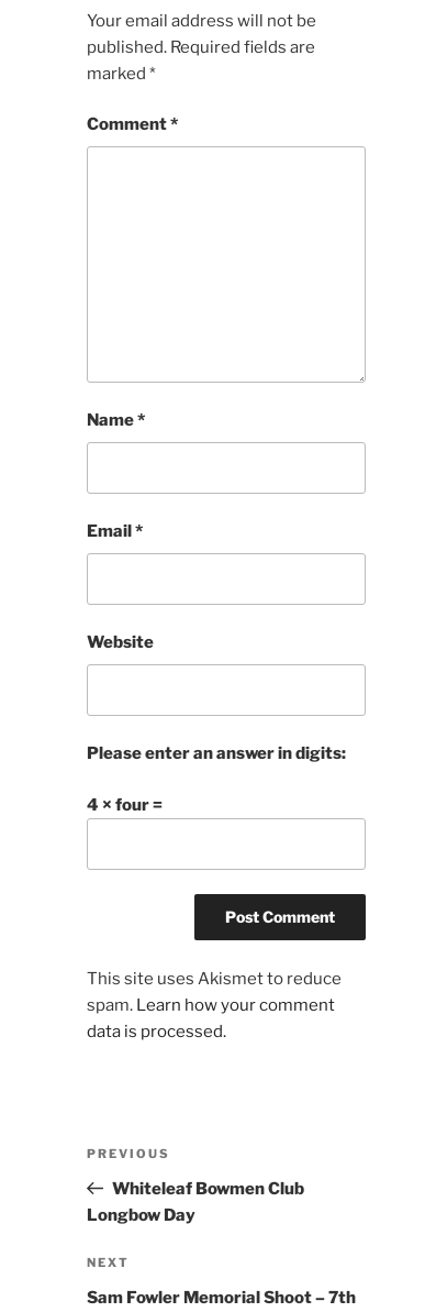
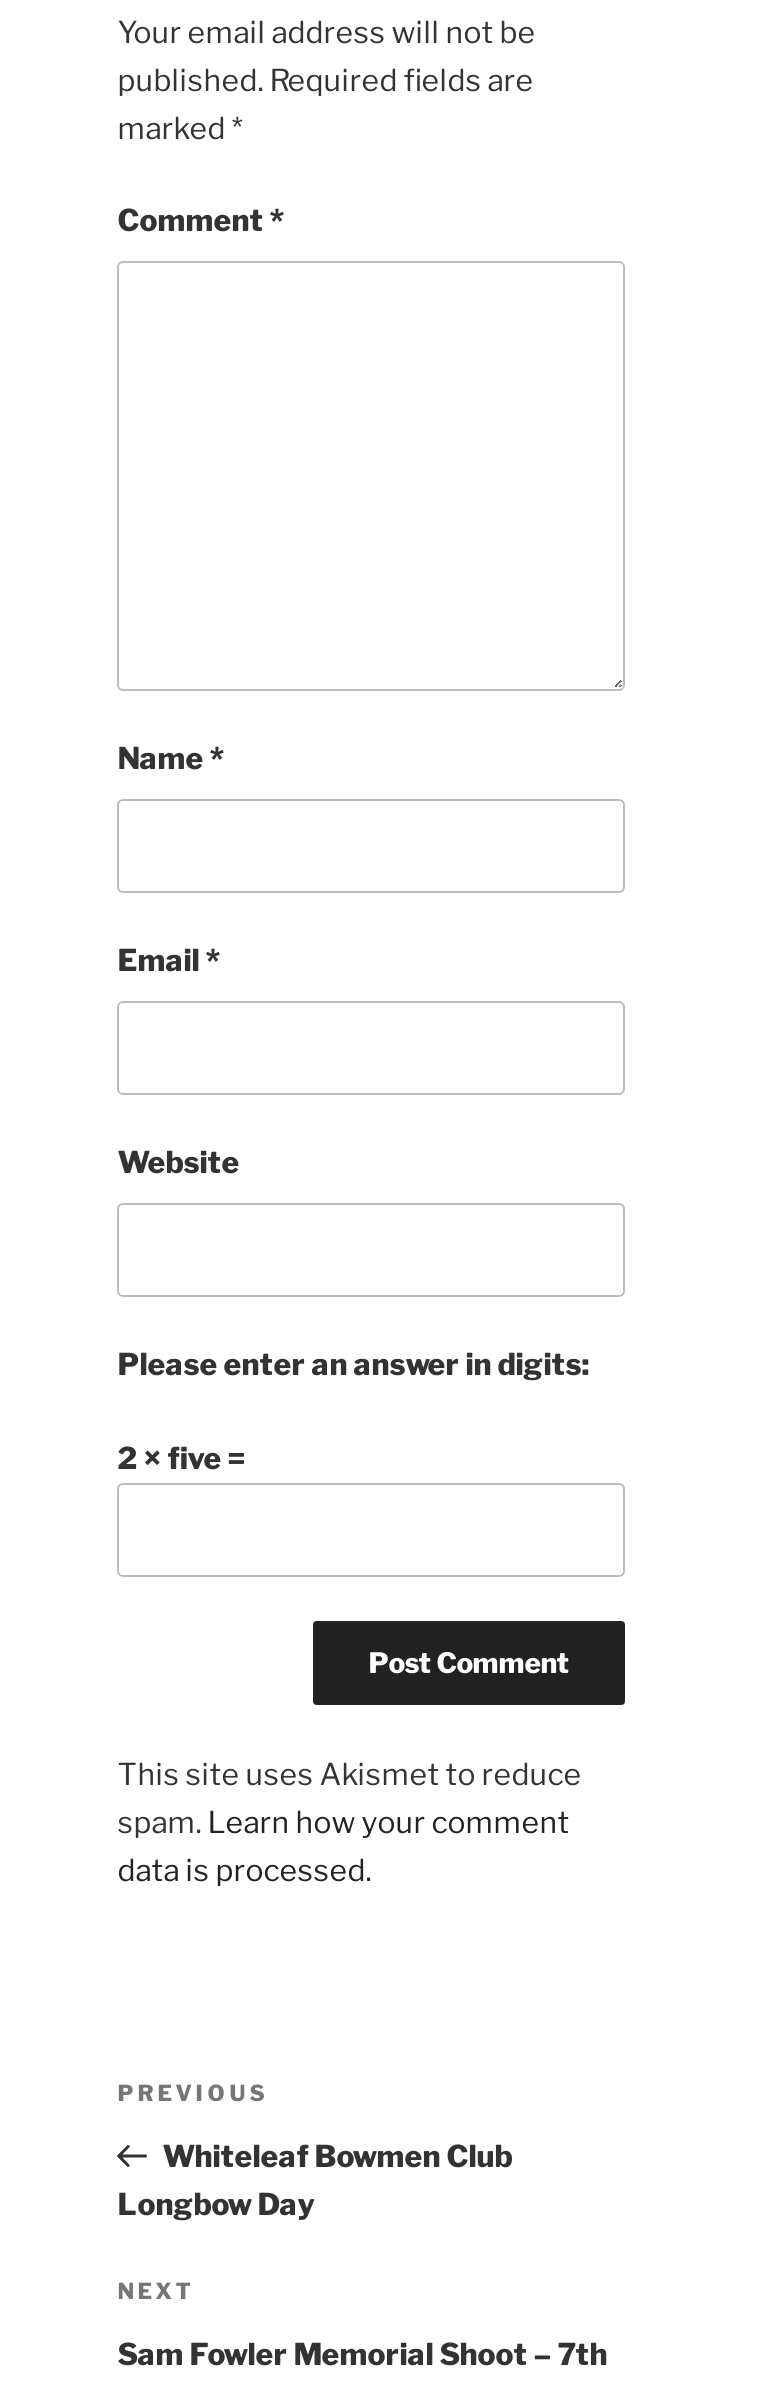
- 4 × four =
+ 2 × five =
